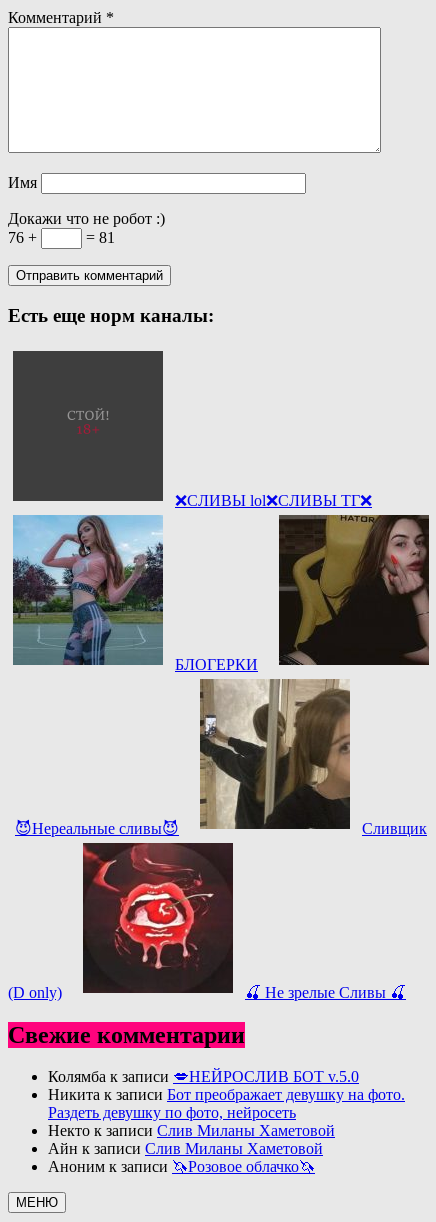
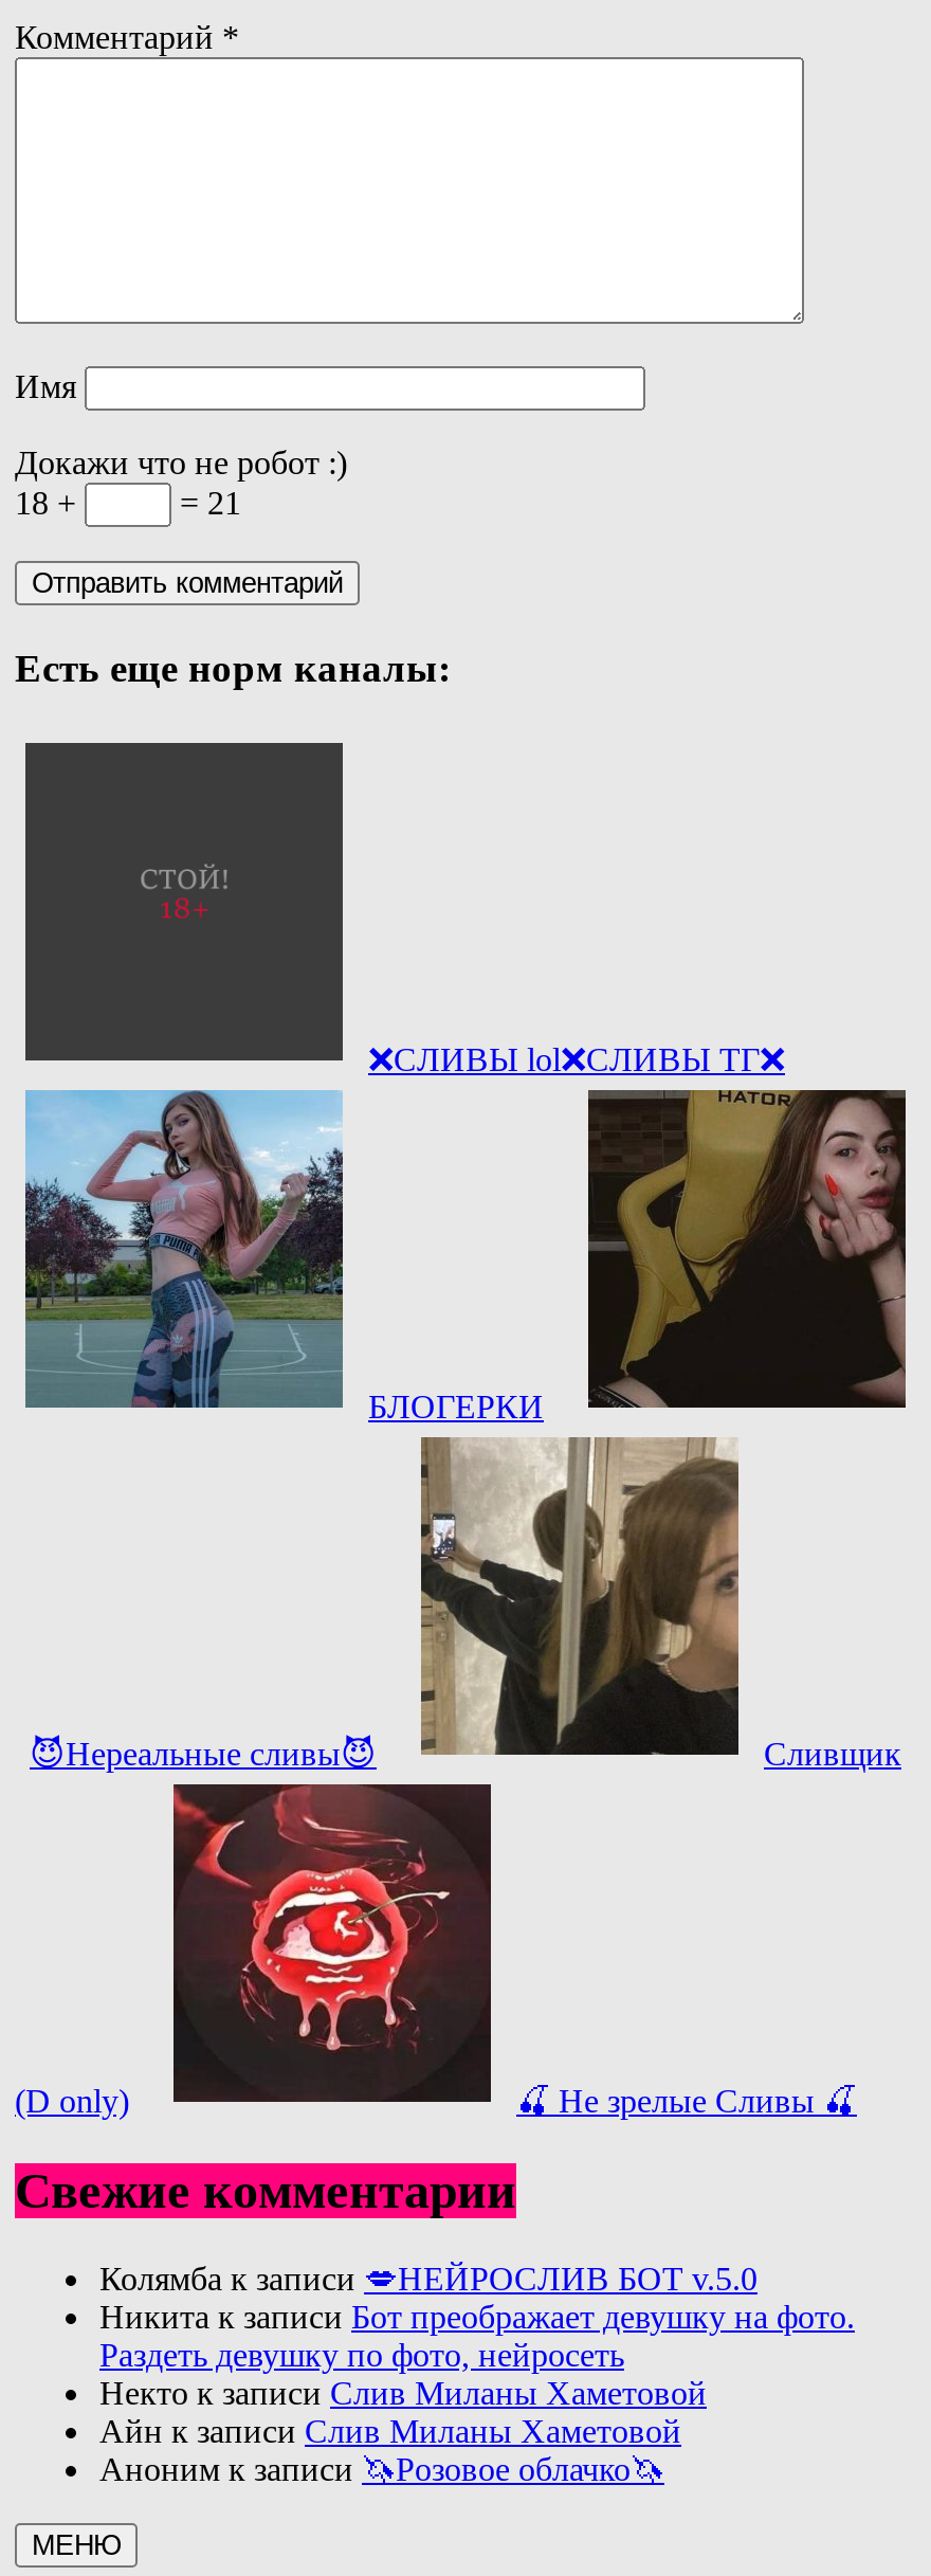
- 76 +
+ 18 +

- = 81
+ = 21
